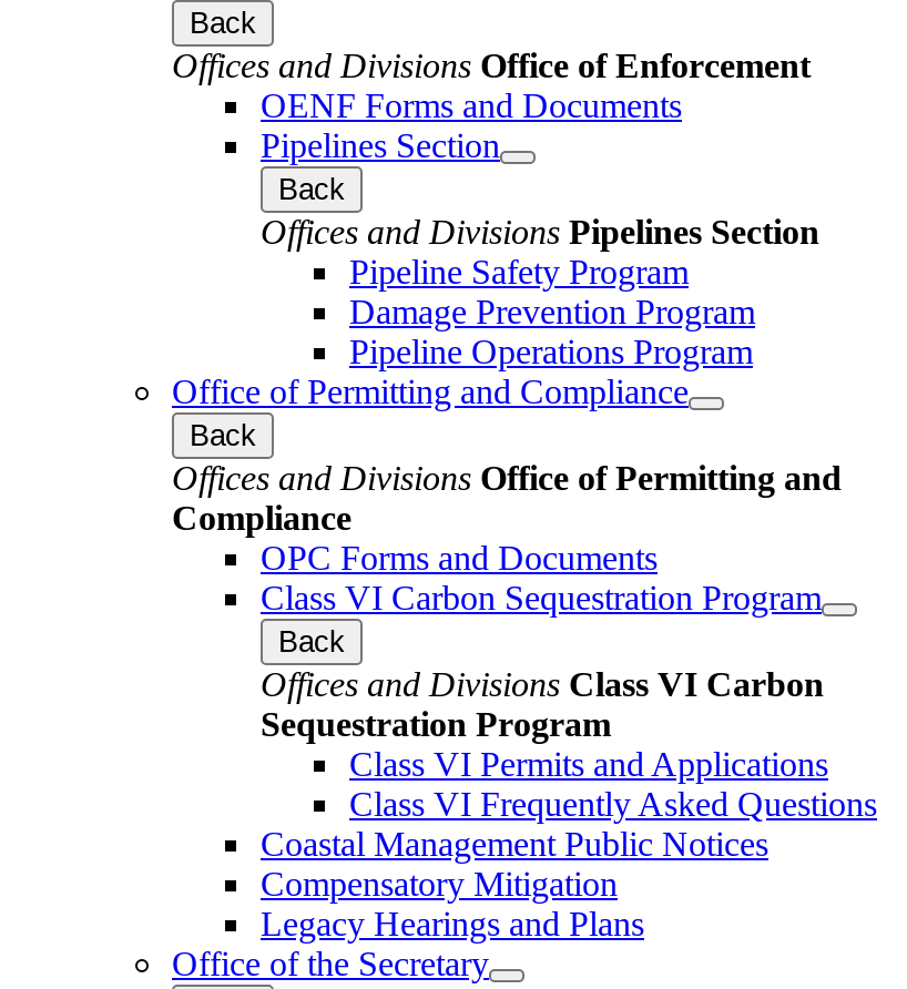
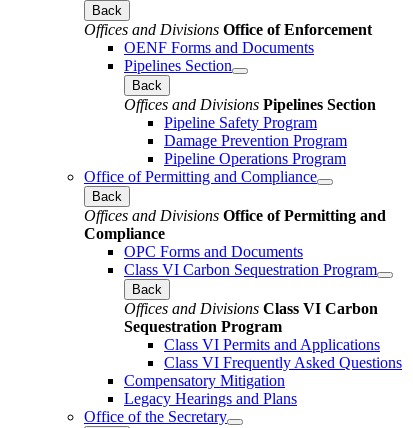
- Coastal Management Public Notices
